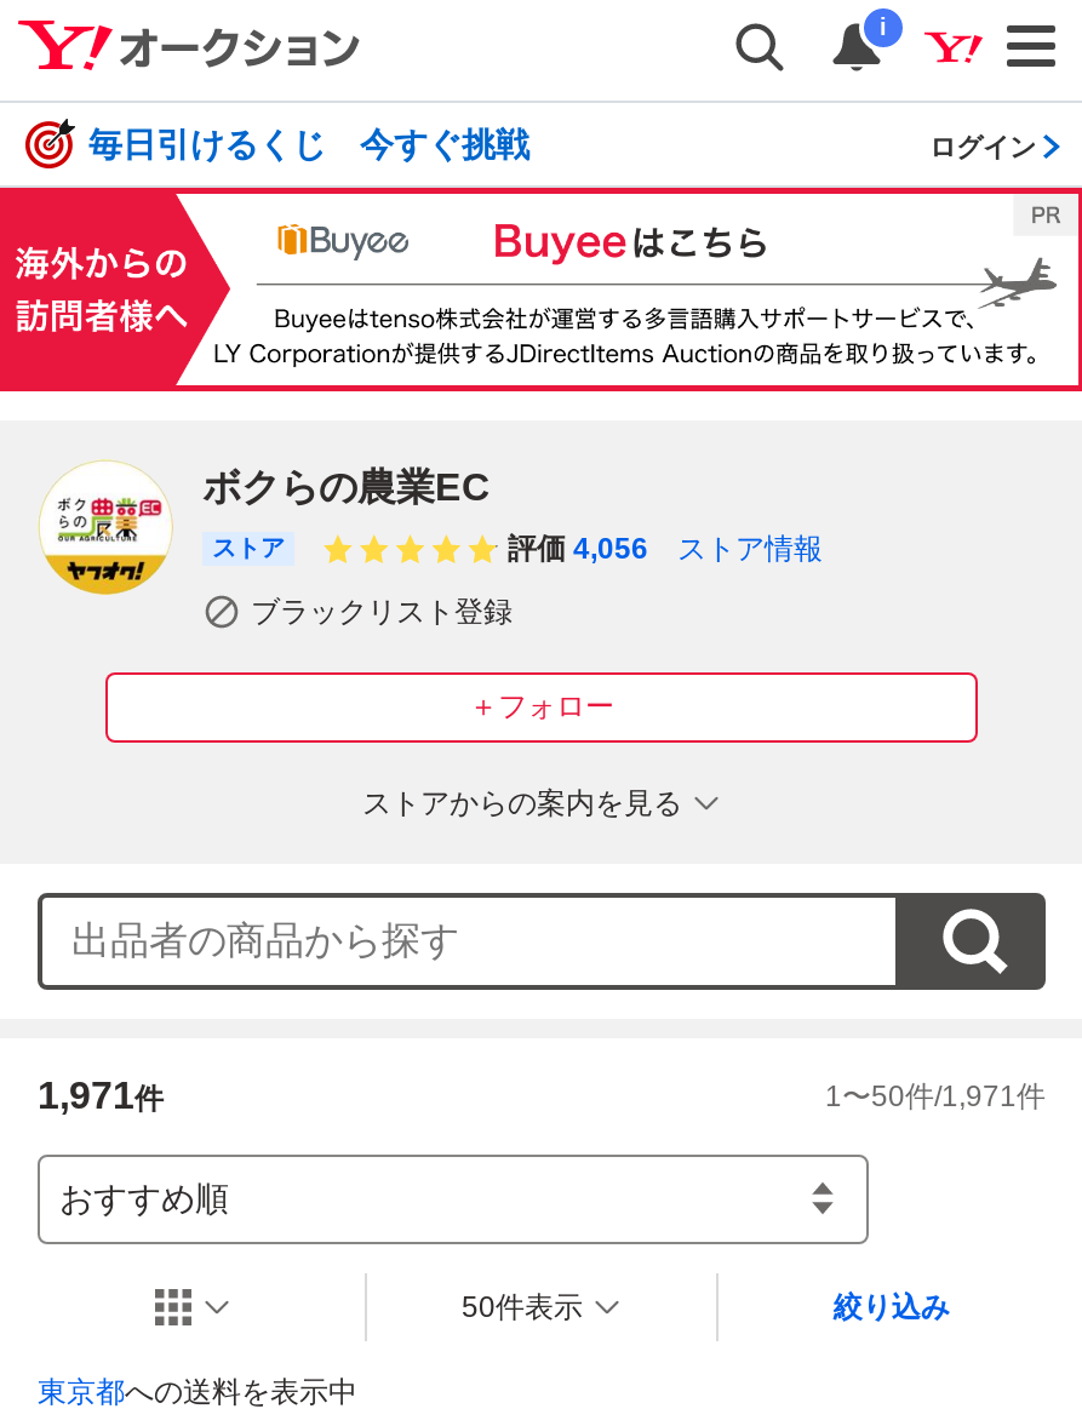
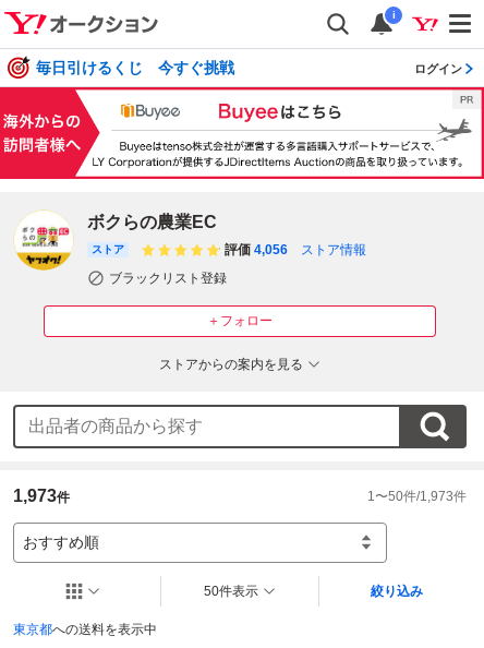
- 1,971件
+ 1,973件

- 1〜50件/1,971件
+ 1〜50件/1,973件
